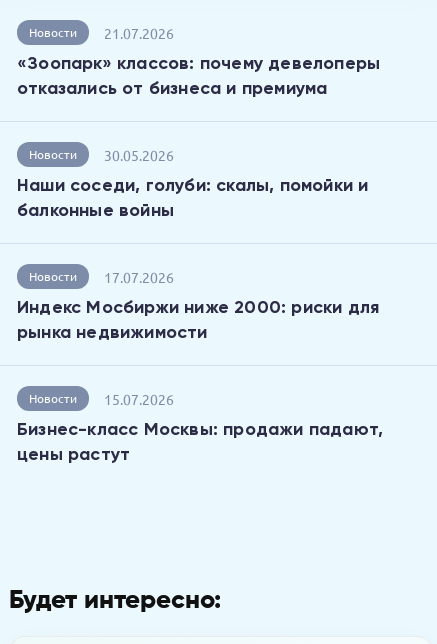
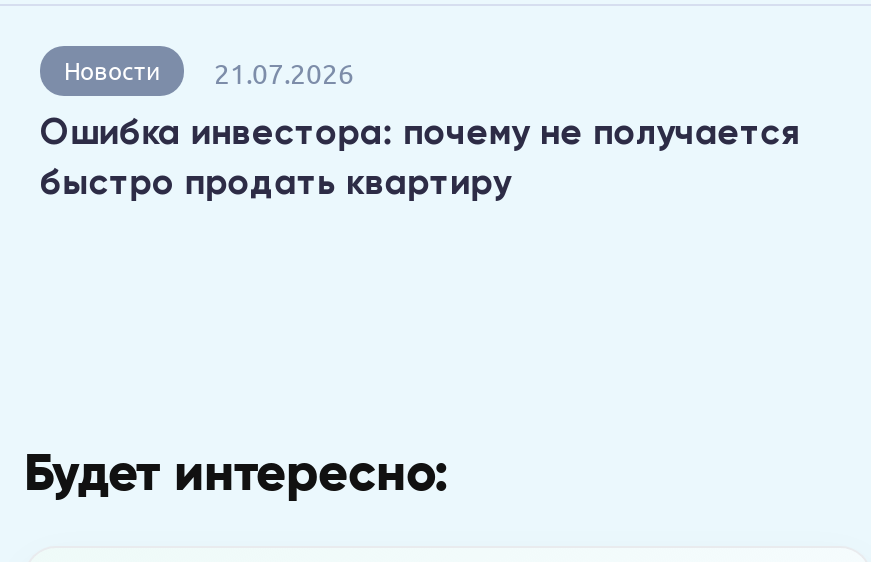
- «Зоопарк» классов: почему девелоперы
- отказались от бизнеса и премиума
- Новости
- 30.05.2026
- Наши соседи, голуби: скалы, помойки и
- балконные войны
- Новости
- 17.07.2026
- Индекс Мосбиржи ниже 2000: риски для
- рынка недвижимости
- Новости
- 15.07.2026
- Бизнес-класс Москвы: продажи падают,
- цены растут
+ Ошибка инвестора: почему не получается
+ быстро продать квартиру
